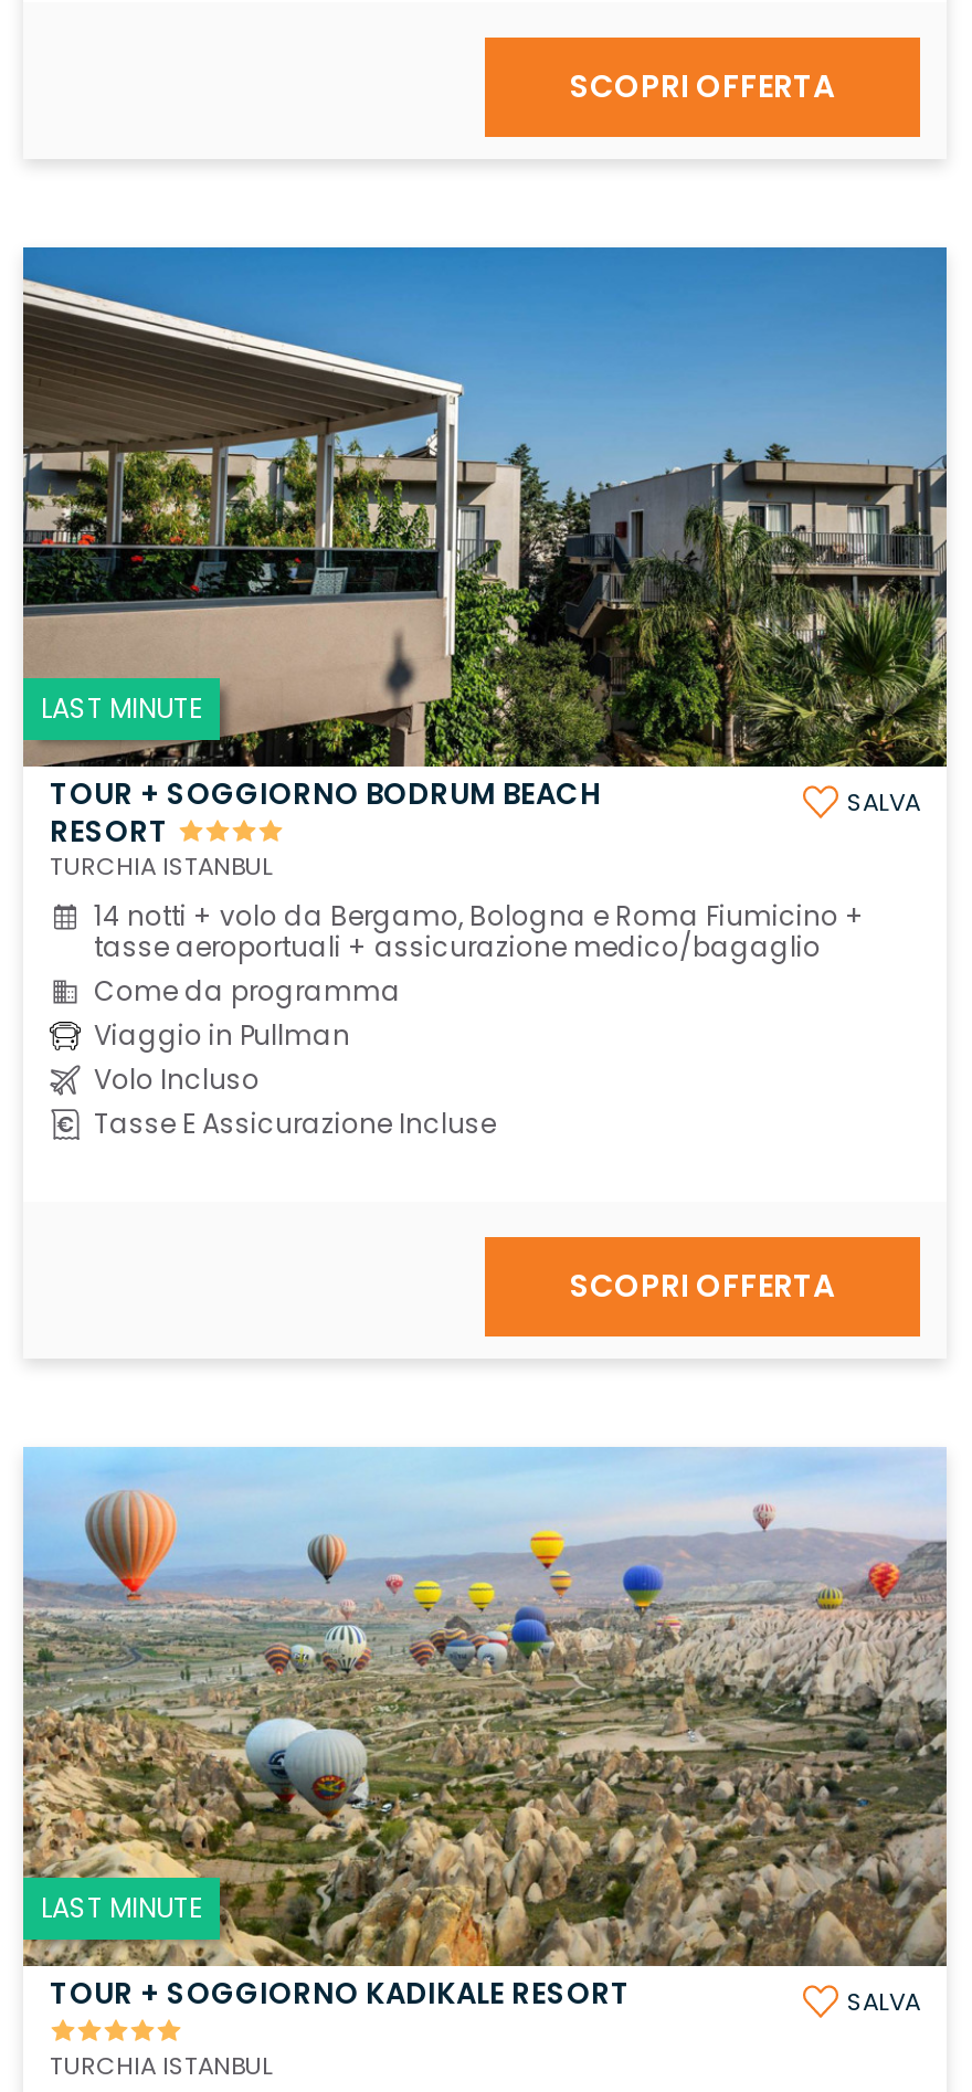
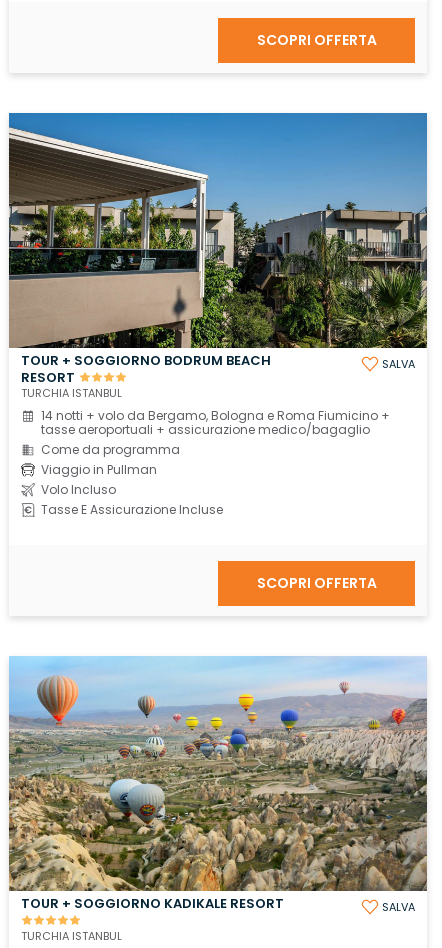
- LAST MINUTE

- LAST MINUTE
